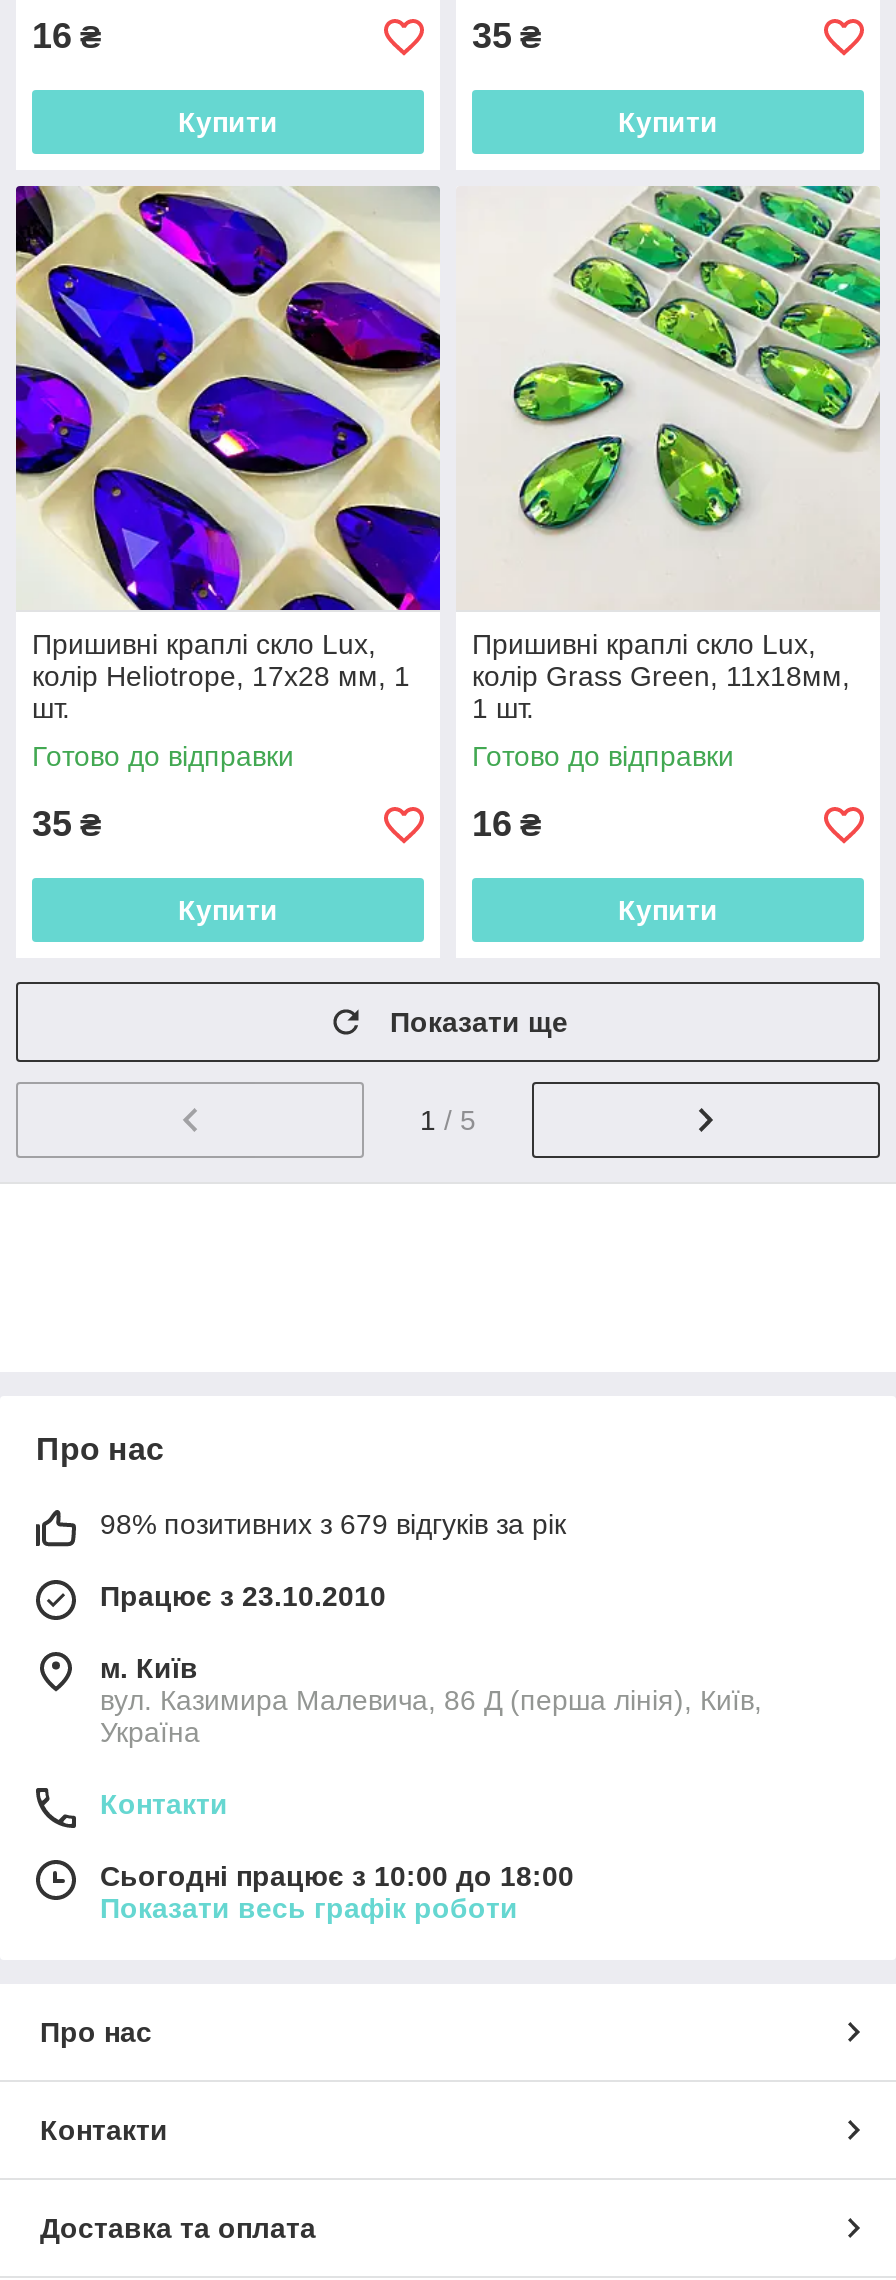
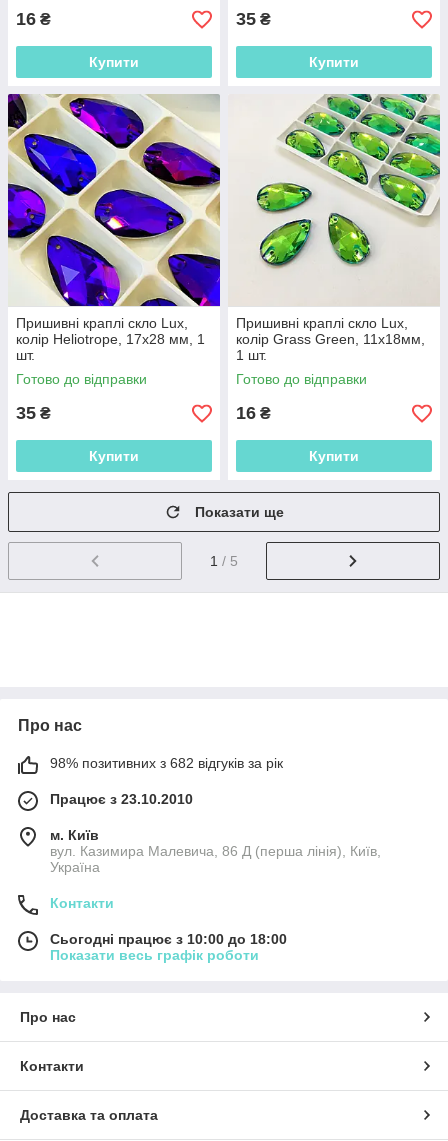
- 98% позитивних з 679 відгуків за рік
+ 98% позитивних з 682 відгуків за рік
